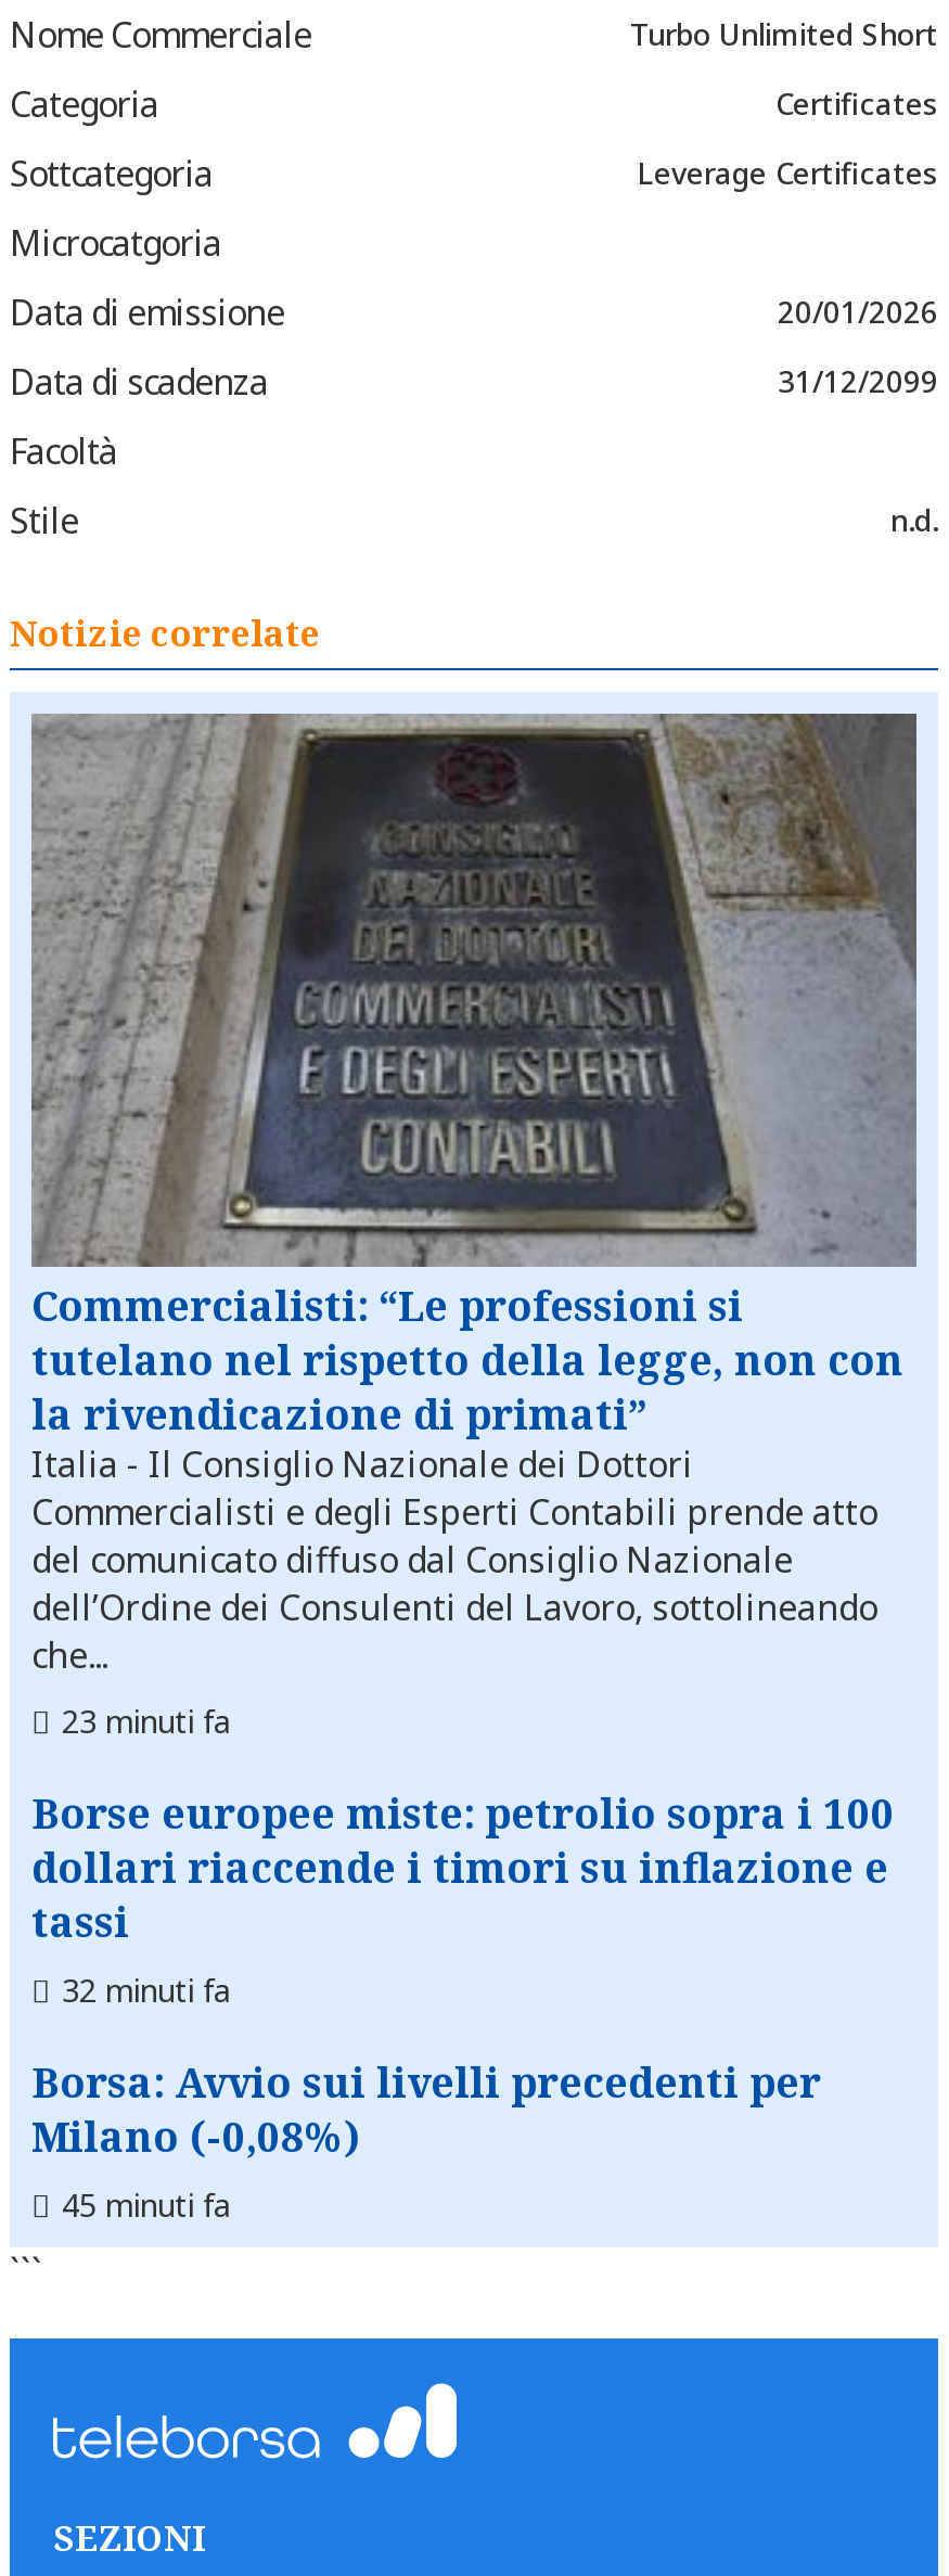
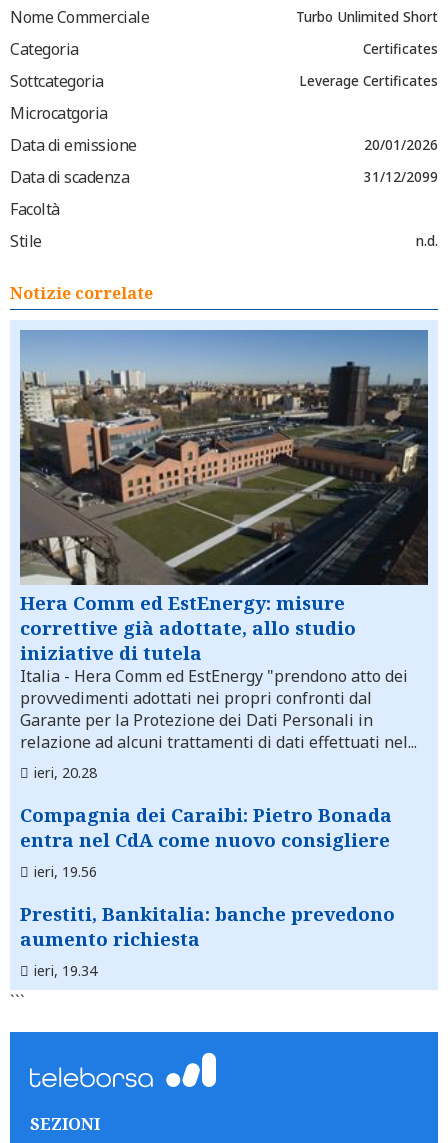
- [image]
- Commercialisti: “Le professioni si
- tutelano nel rispetto della legge, non con
- la rivendicazione di primati”
- Italia - Il Consiglio Nazionale dei Dottori
- Commercialisti e degli Esperti Contabili prende atto
- del comunicato diffuso dal Consiglio Nazionale
- dell’Ordine dei Consulenti del Lavoro, sottolineando
- che...
+ [image]
+ Hera Comm ed EstEnergy: misure
+ correttive già adottate, allo studio
+ iniziative di tutela
+ Italia - Hera Comm ed EstEnergy "prendono atto dei
+ provvedimenti adottati nei propri confronti dal
+ Garante per la Protezione dei Dati Personali in
+ relazione ad alcuni trattamenti di dati effettuati nel...

- 23 minuti fa
+ ieri, 20.28

- Borse europee miste: petrolio sopra i 100
- dollari riaccende i timori su inflazione e
- tassi
- 32 minuti fa
+ Compagnia dei Caraibi: Pietro Bonada
+ entra nel CdA come nuovo consigliere
+ ieri, 19.56

- Borsa: Avvio sui livelli precedenti per
- Milano (-0,08%)
- 45 minuti fa
+ Prestiti, Bankitalia: banche prevedono
+ aumento richiesta
+ ieri, 19.34
